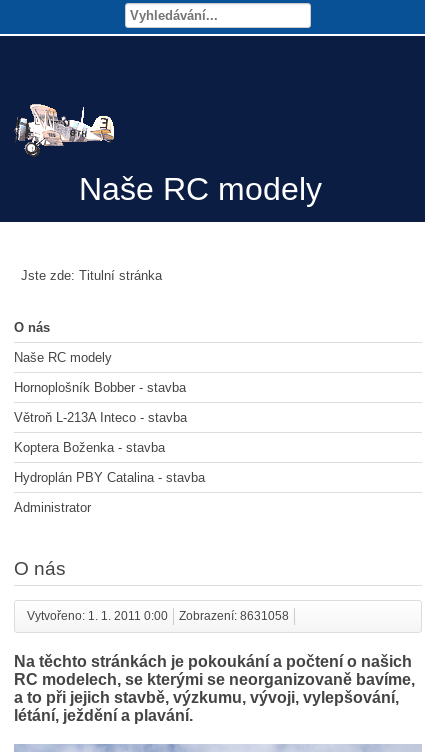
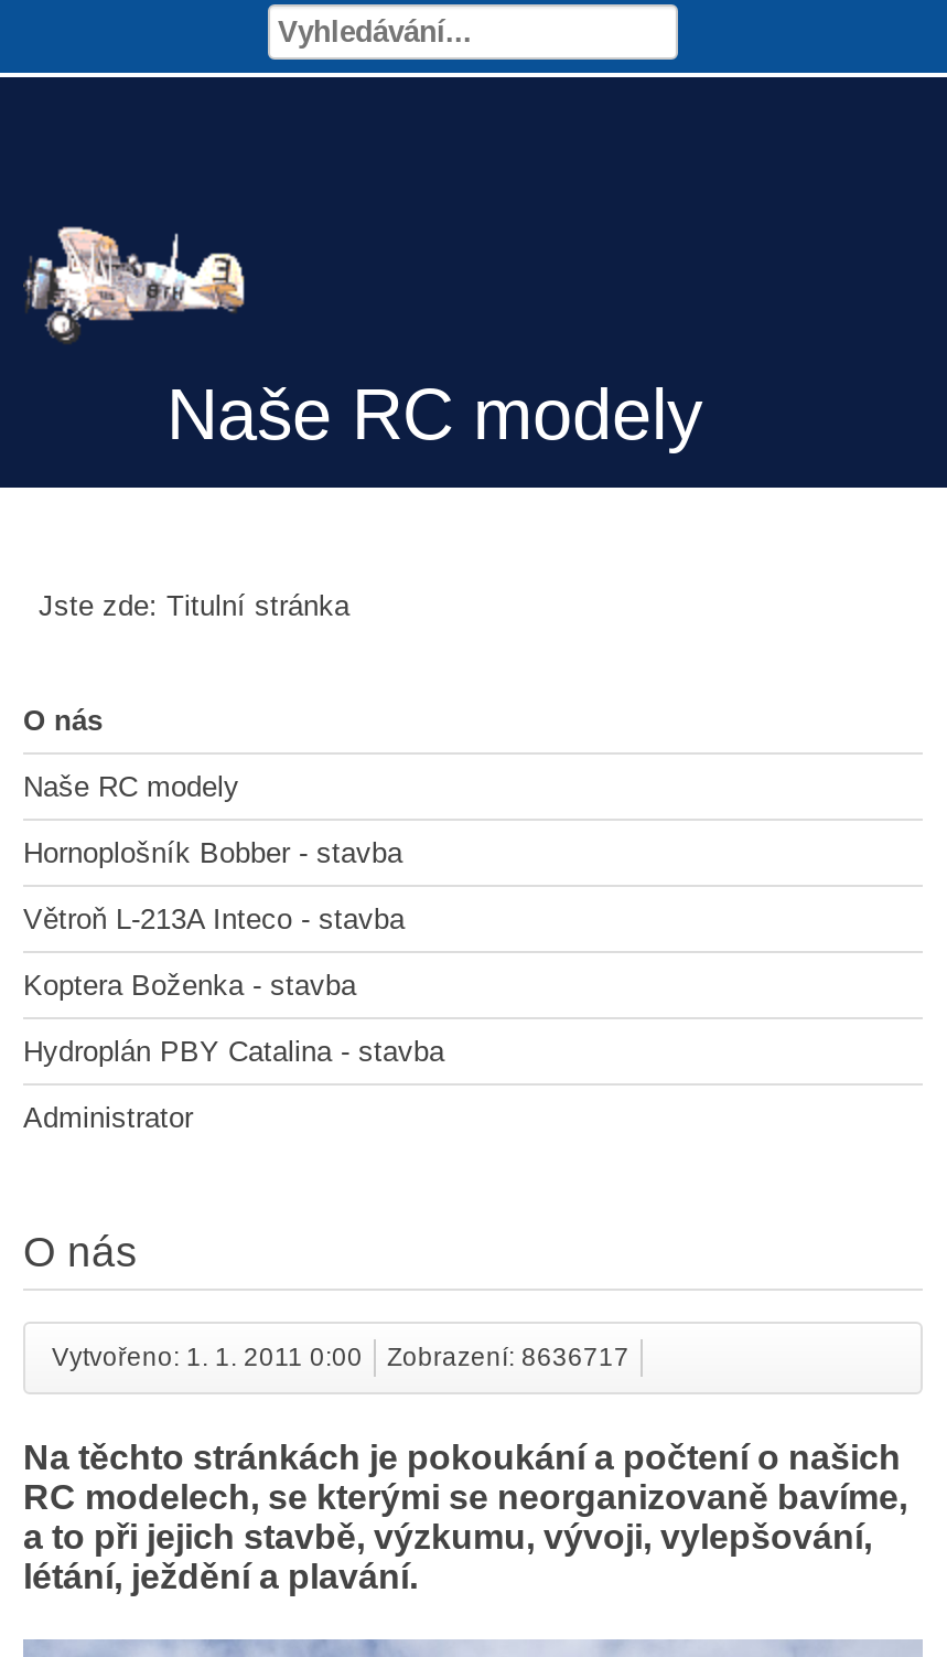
- Vytvořeno: 1. 1. 2011 0:00 Zobrazení: 8631058
+ Vytvořeno: 1. 1. 2011 0:00 Zobrazení: 8636717
